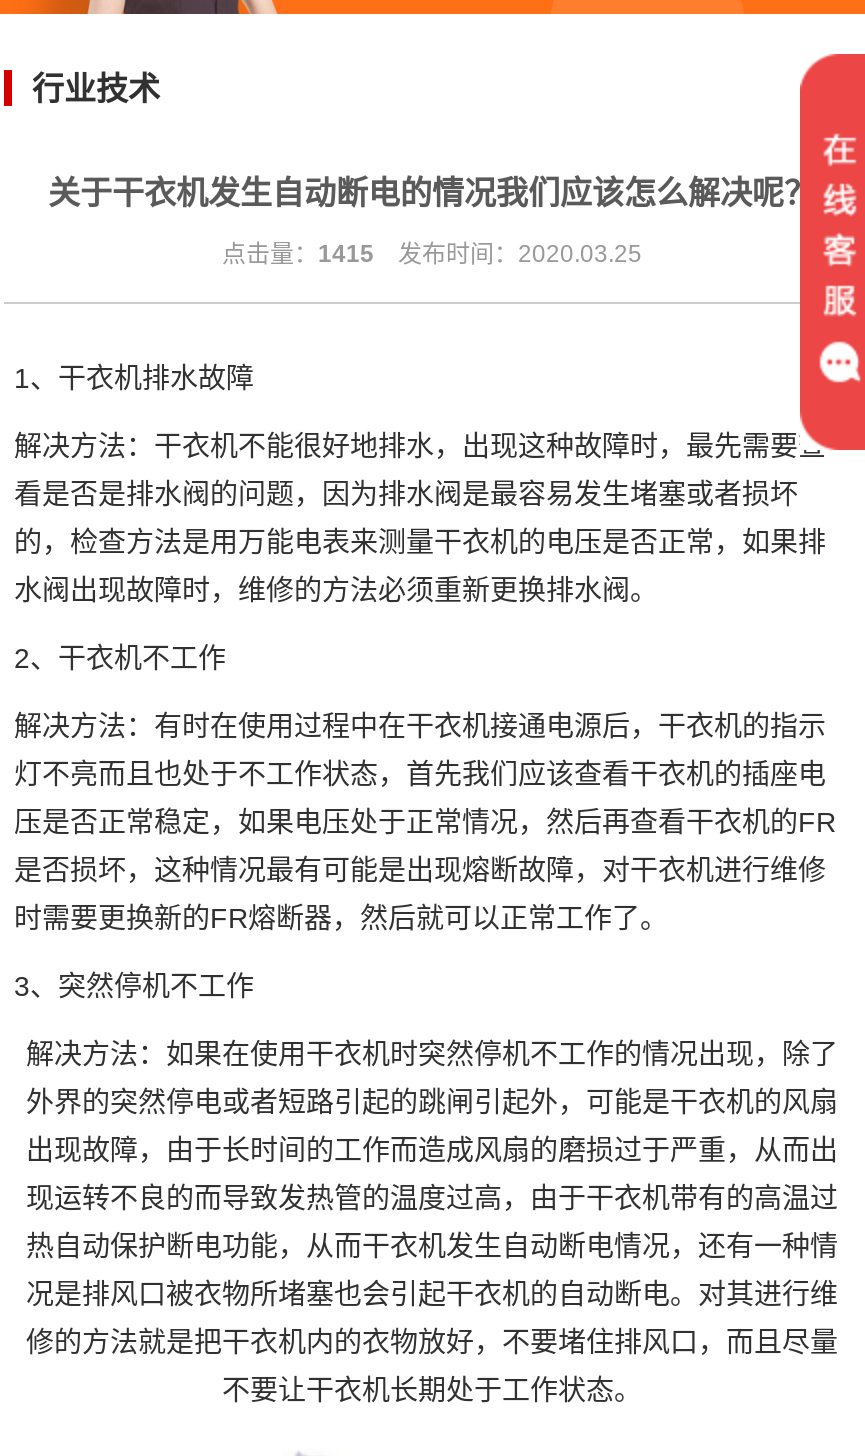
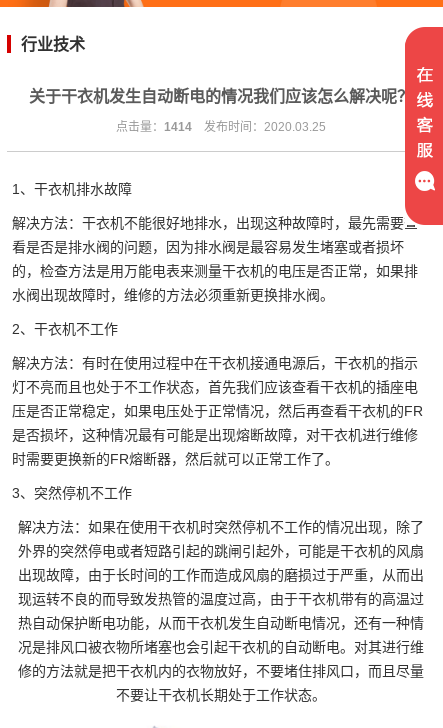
- 点击量：1415 发布时间：2020.03.25
+ 点击量：1414 发布时间：2020.03.25
